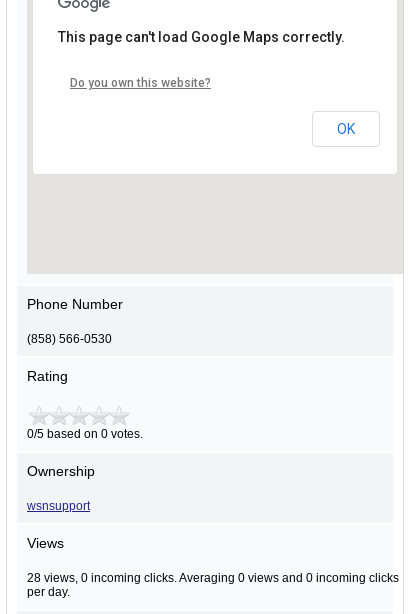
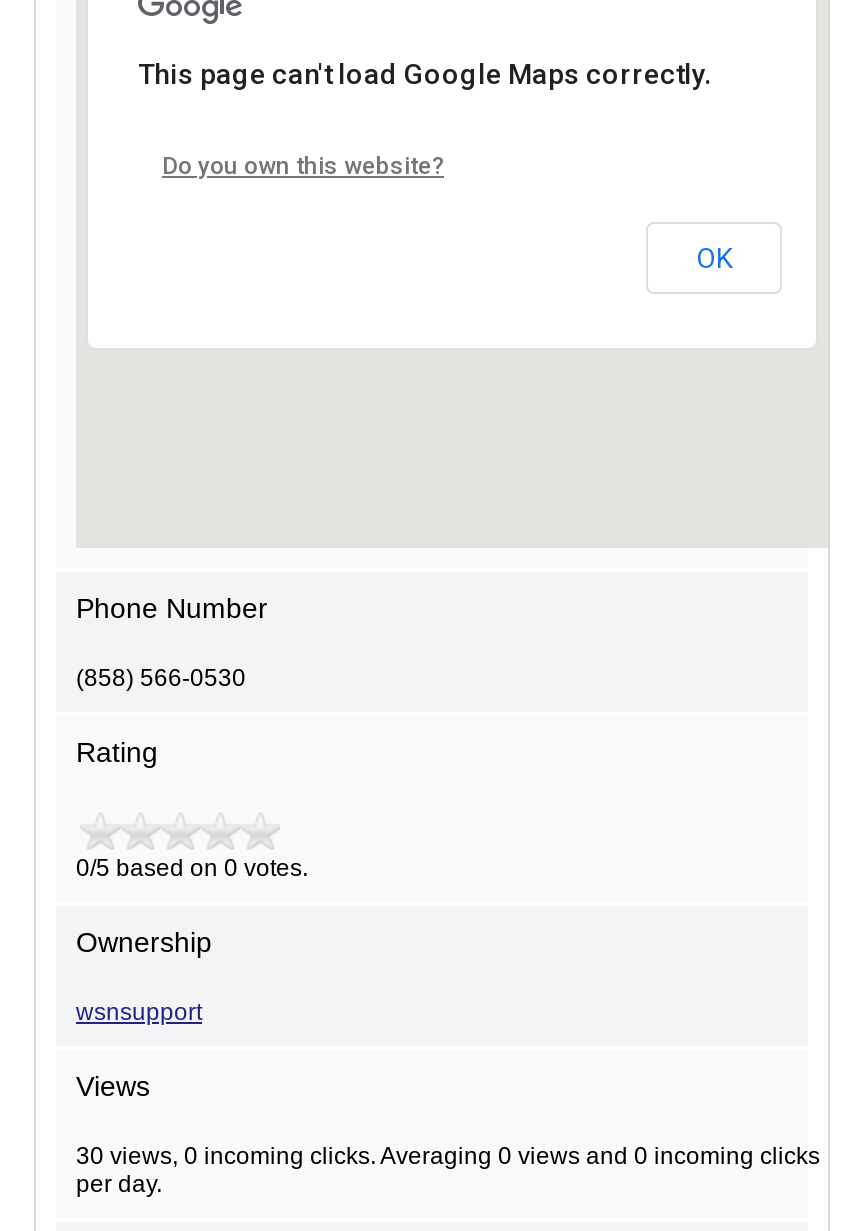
- 28 views, 0 incoming clicks. Averaging 0 views and 0 incoming clicks
+ 30 views, 0 incoming clicks. Averaging 0 views and 0 incoming clicks
